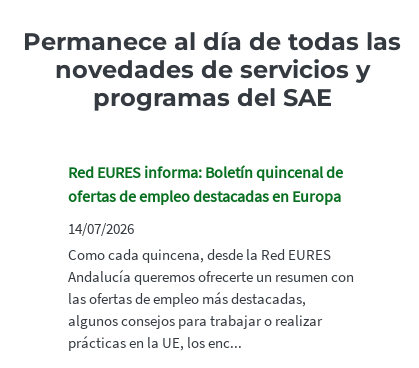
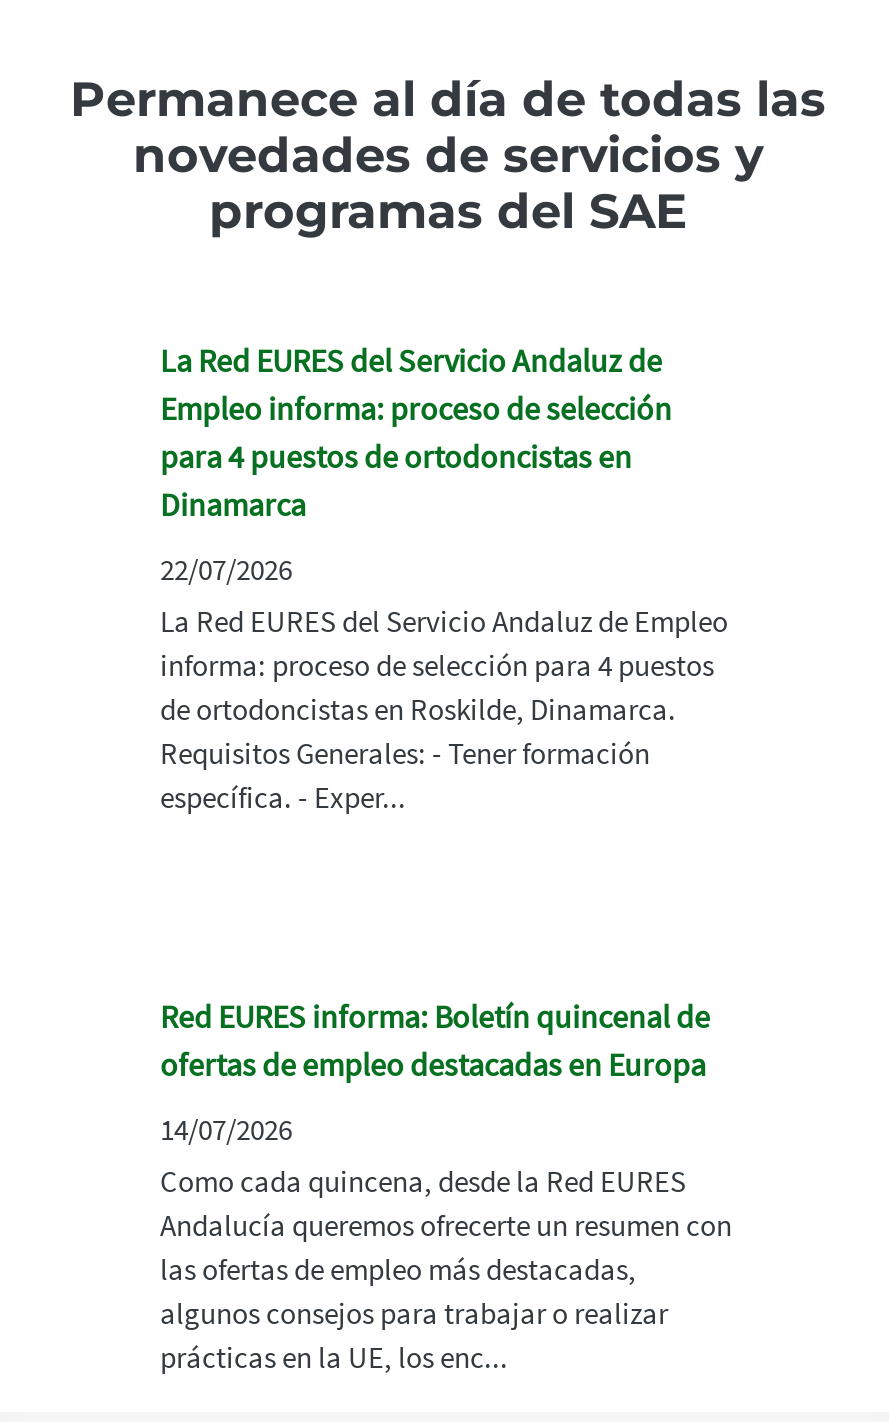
+ La Red EURES del Servicio Andaluz de
+ Empleo informa: proceso de selección
+ para 4 puestos de ortodoncistas en
+ Dinamarca
+ 22/07/2026
+ La Red EURES del Servicio Andaluz de Empleo
+ informa: proceso de selección para 4 puestos
+ de ortodoncistas en Roskilde, Dinamarca.
+ Requisitos Generales: - Tener formación
+ específica. - Exper...
